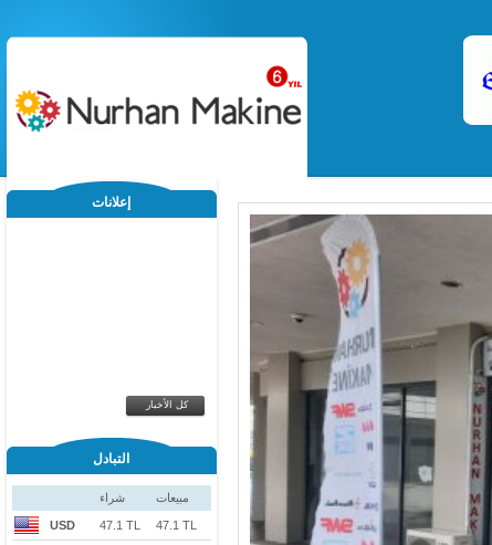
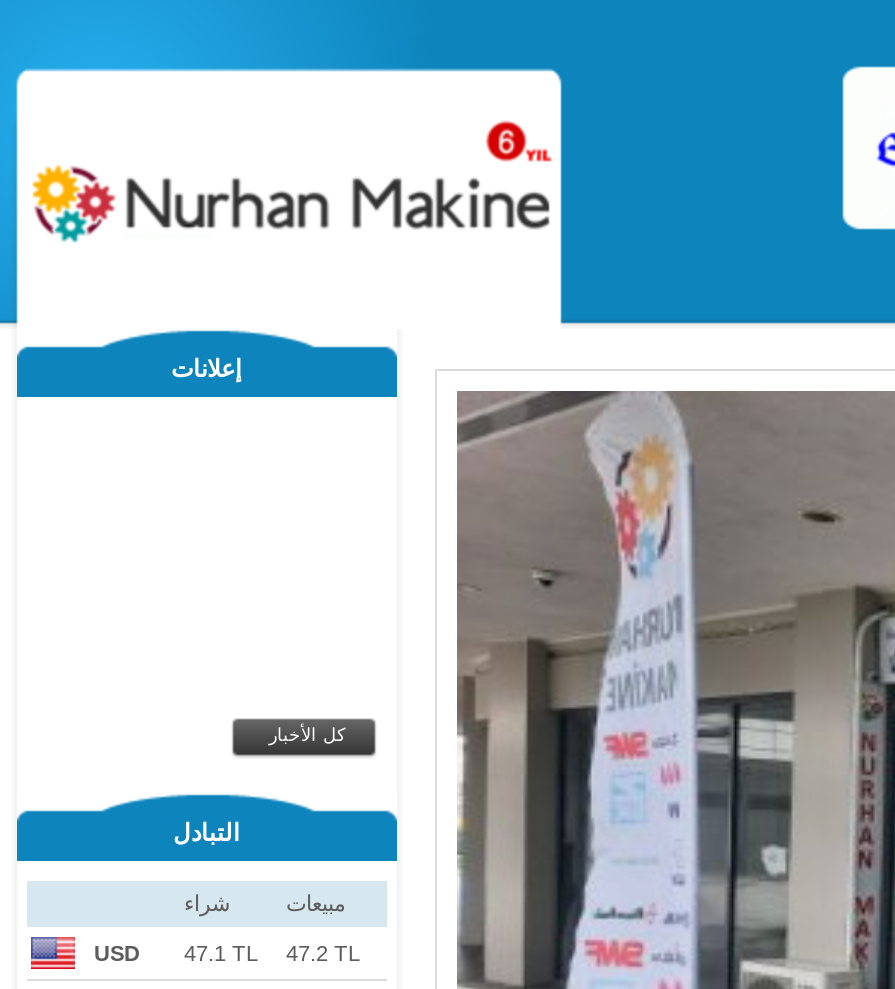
- USD 47.1 TL 47.1 TL
+ USD 47.1 TL 47.2 TL
